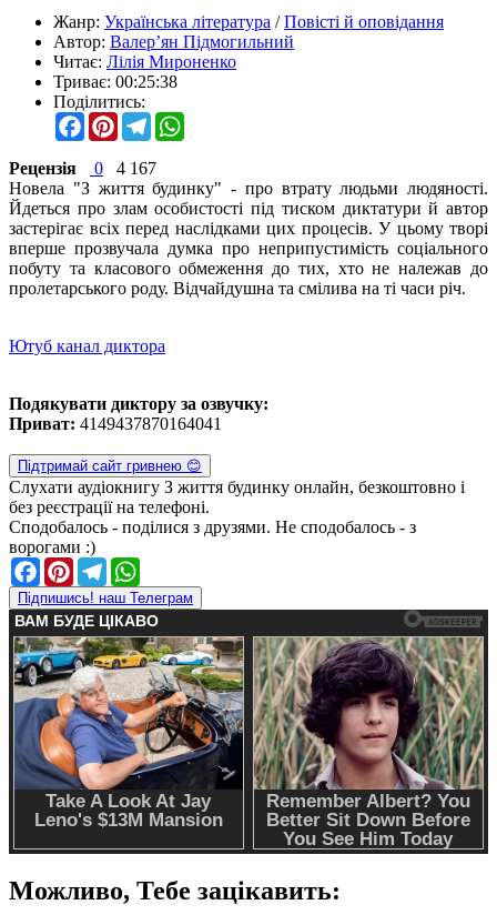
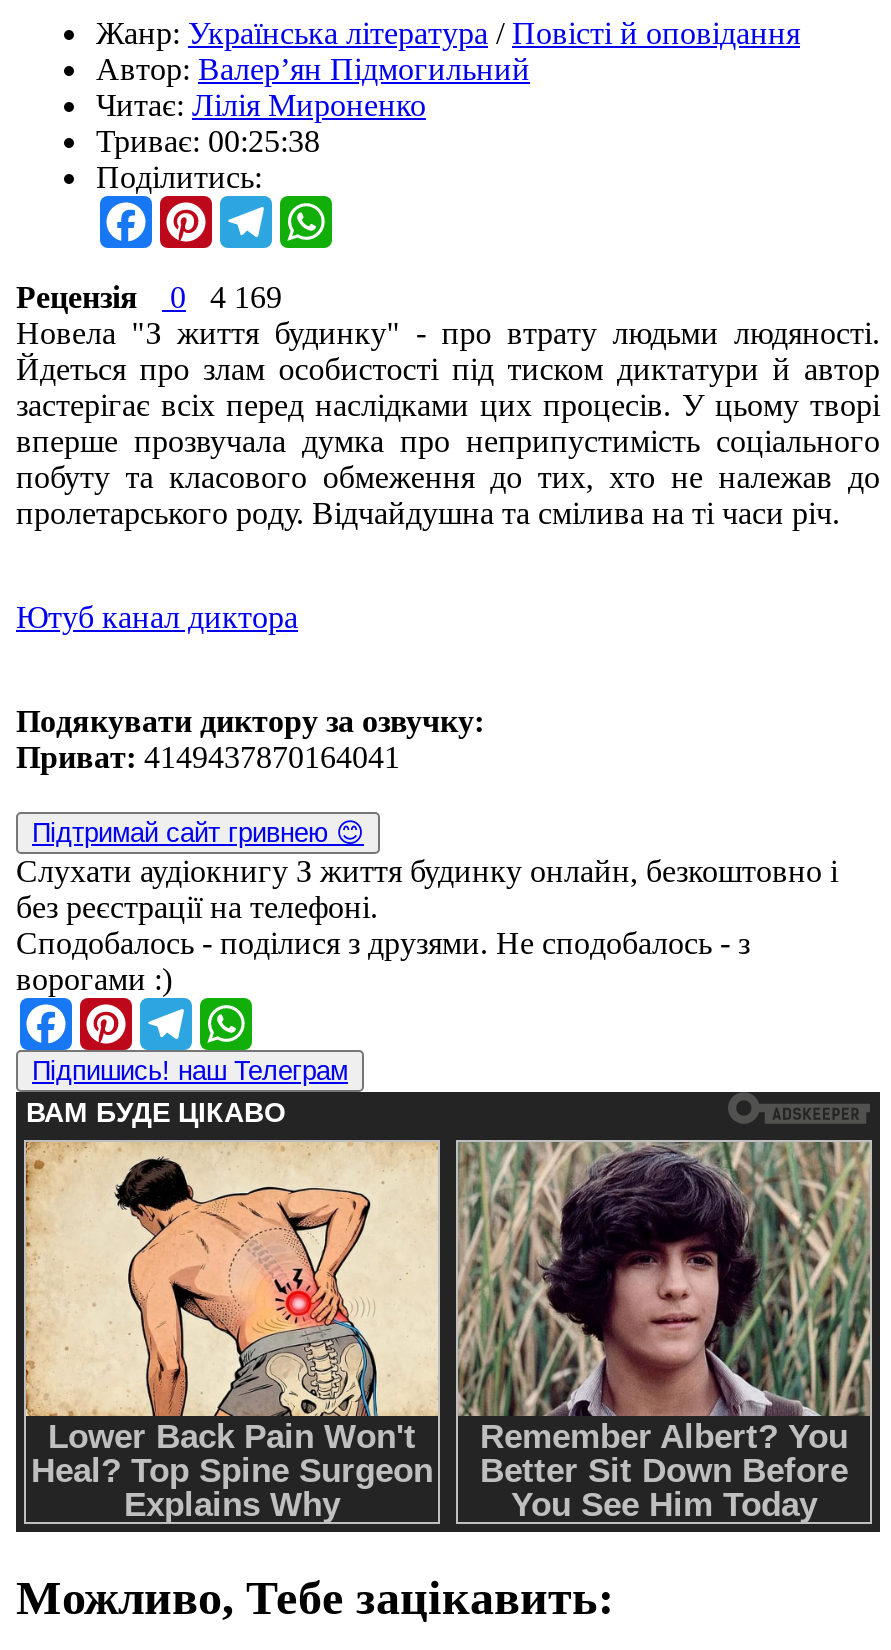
- Рецензія 0 4 167
+ Рецензія 0 4 169

- [image]
+ [image]
